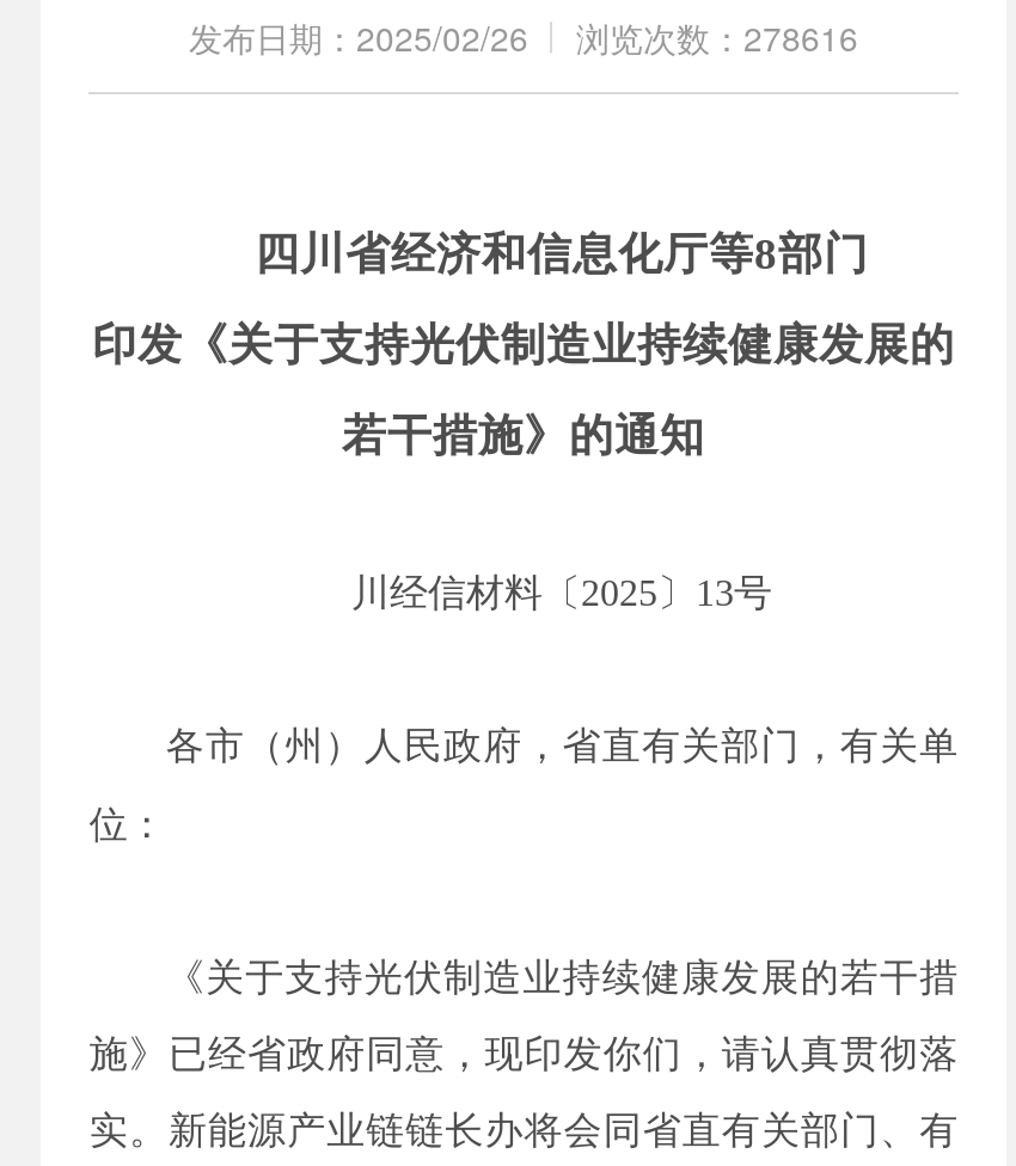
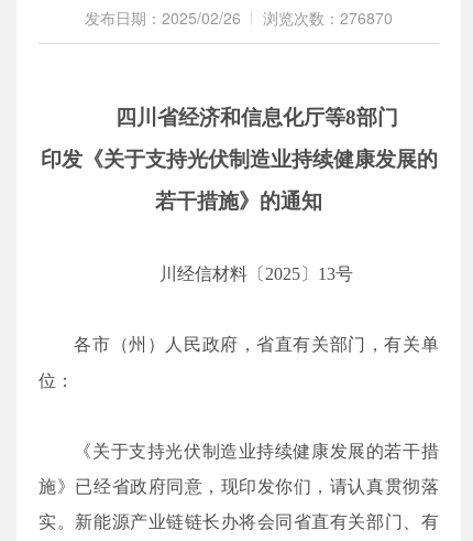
- 发布日期：2025/02/26 浏览次数：278616
+ 发布日期：2025/02/26 浏览次数：276870
